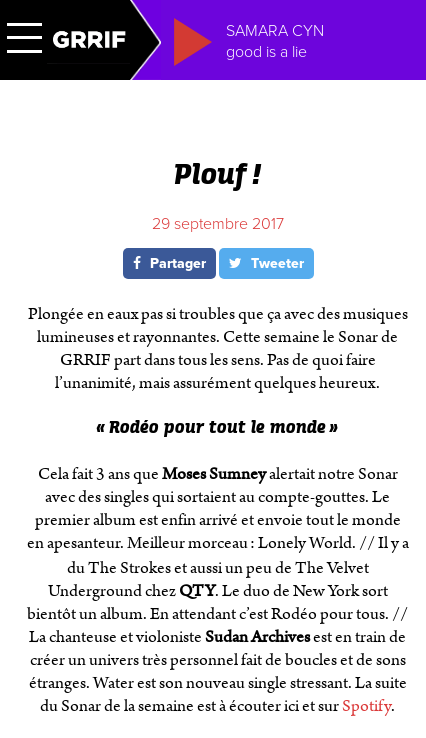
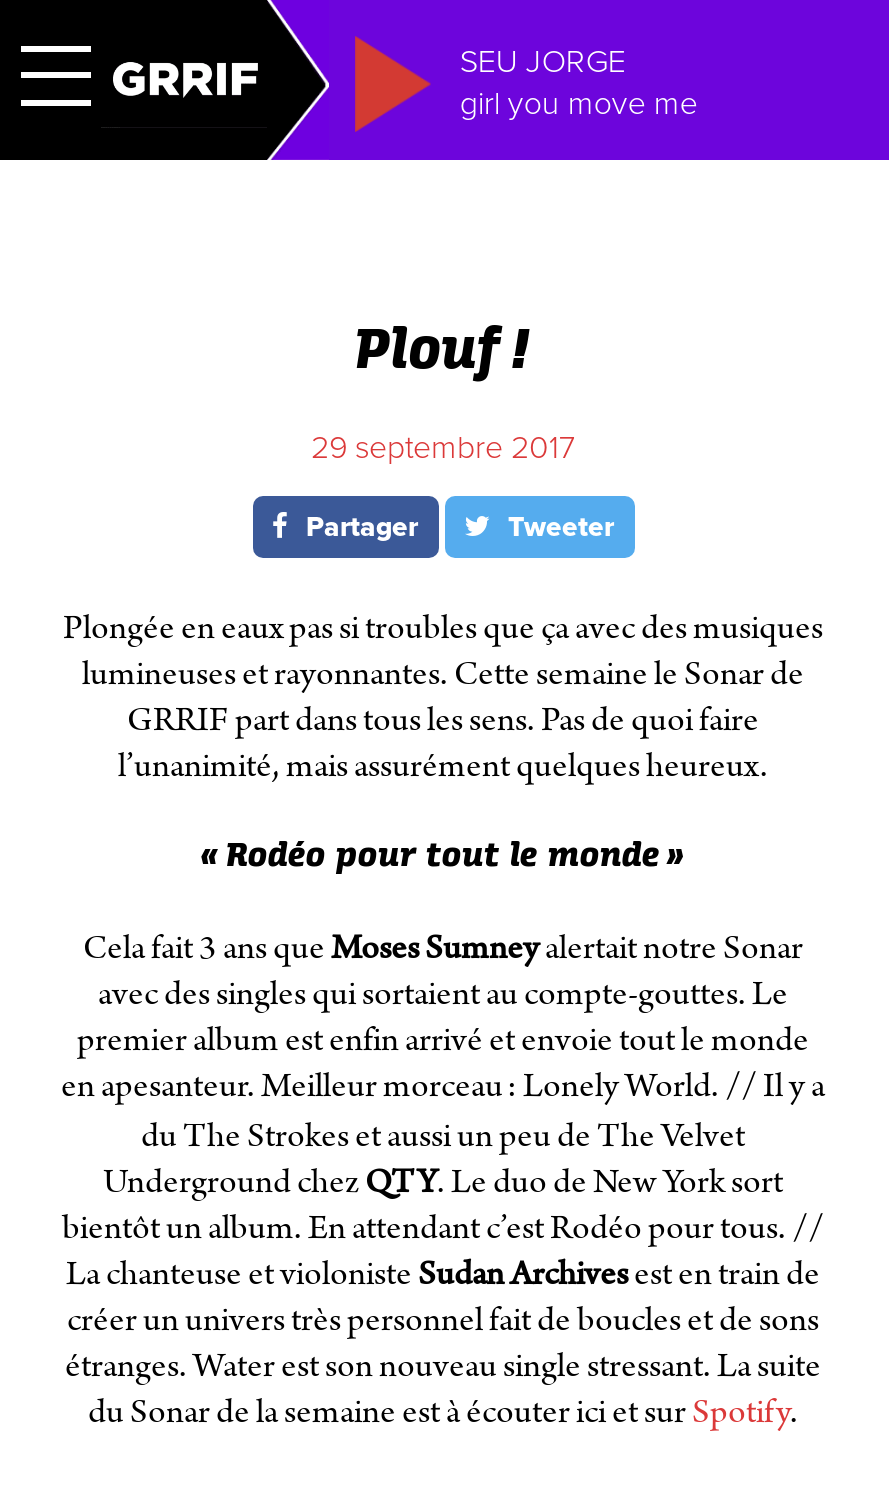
- SAMARA CYN
- good is a lie
+ SEU JORGE
+ girl you move me
